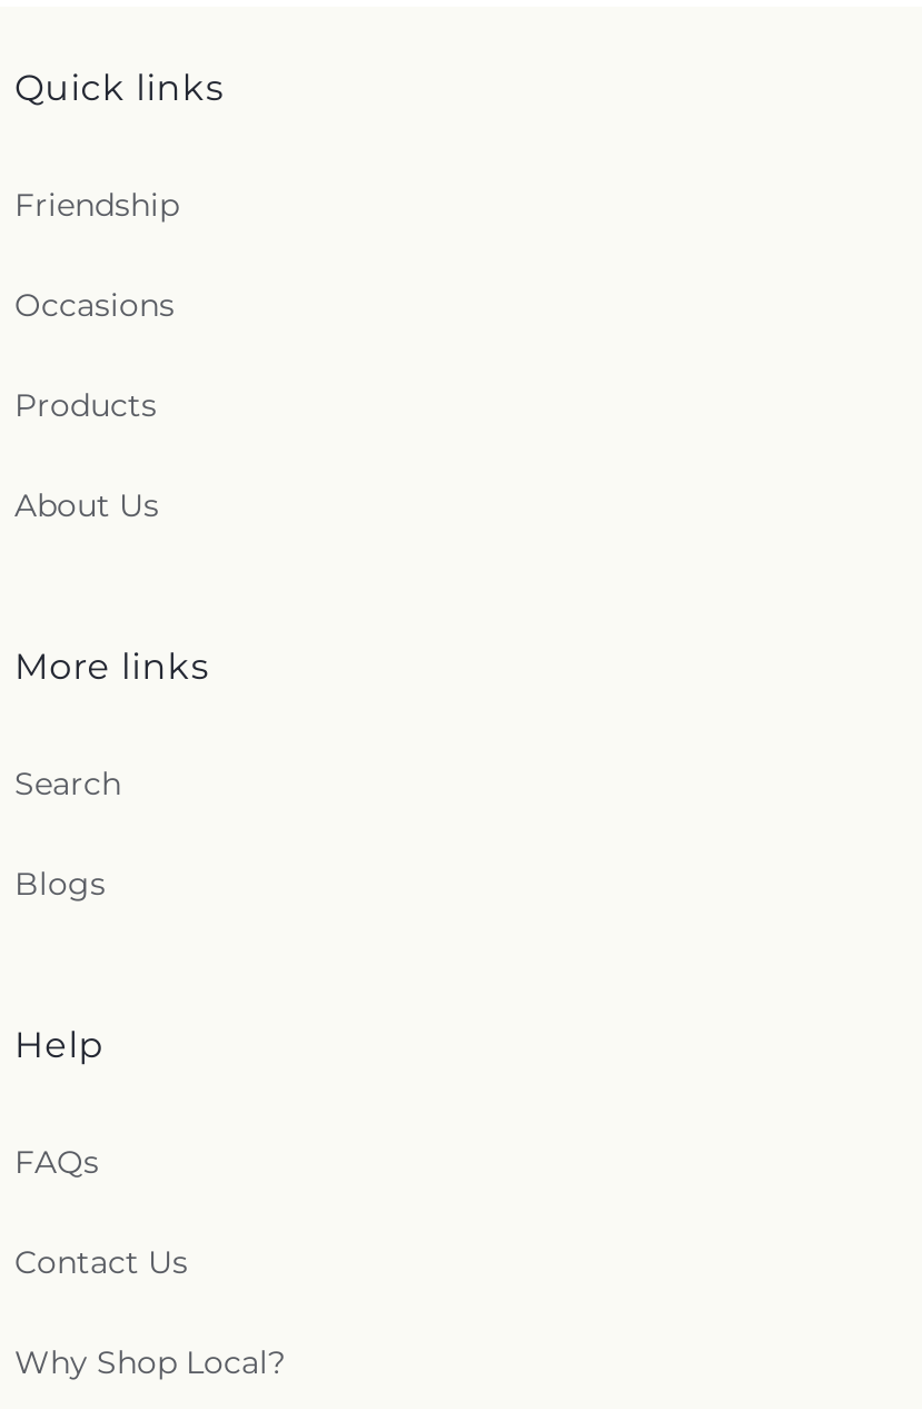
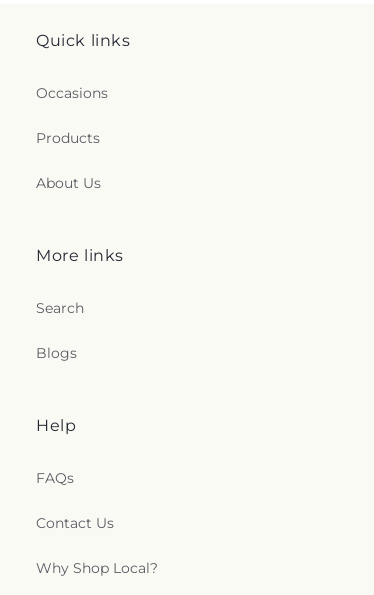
- Friendship
